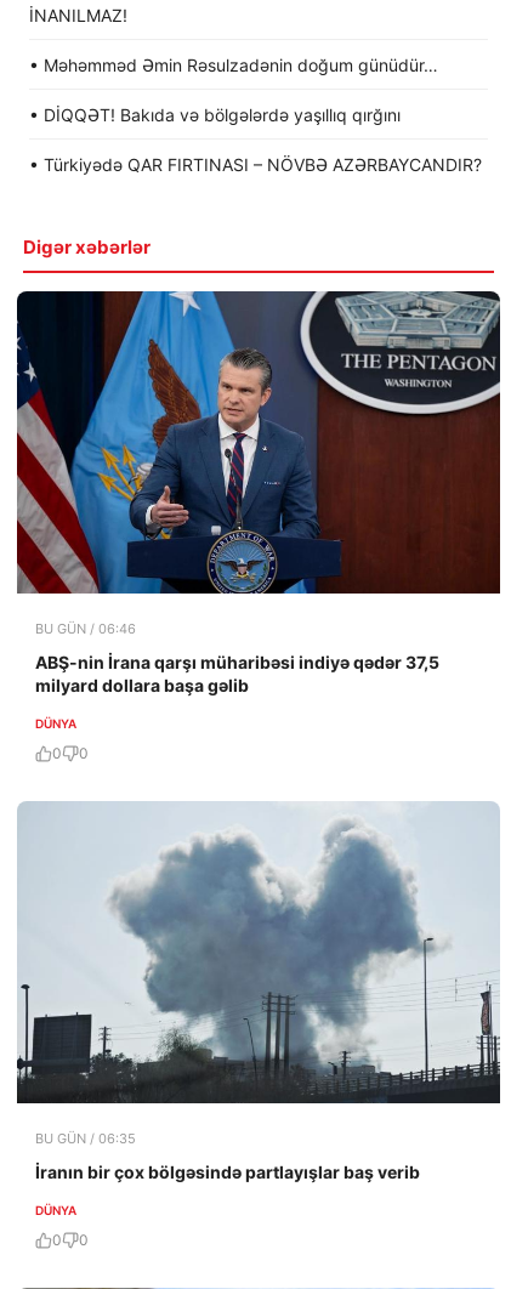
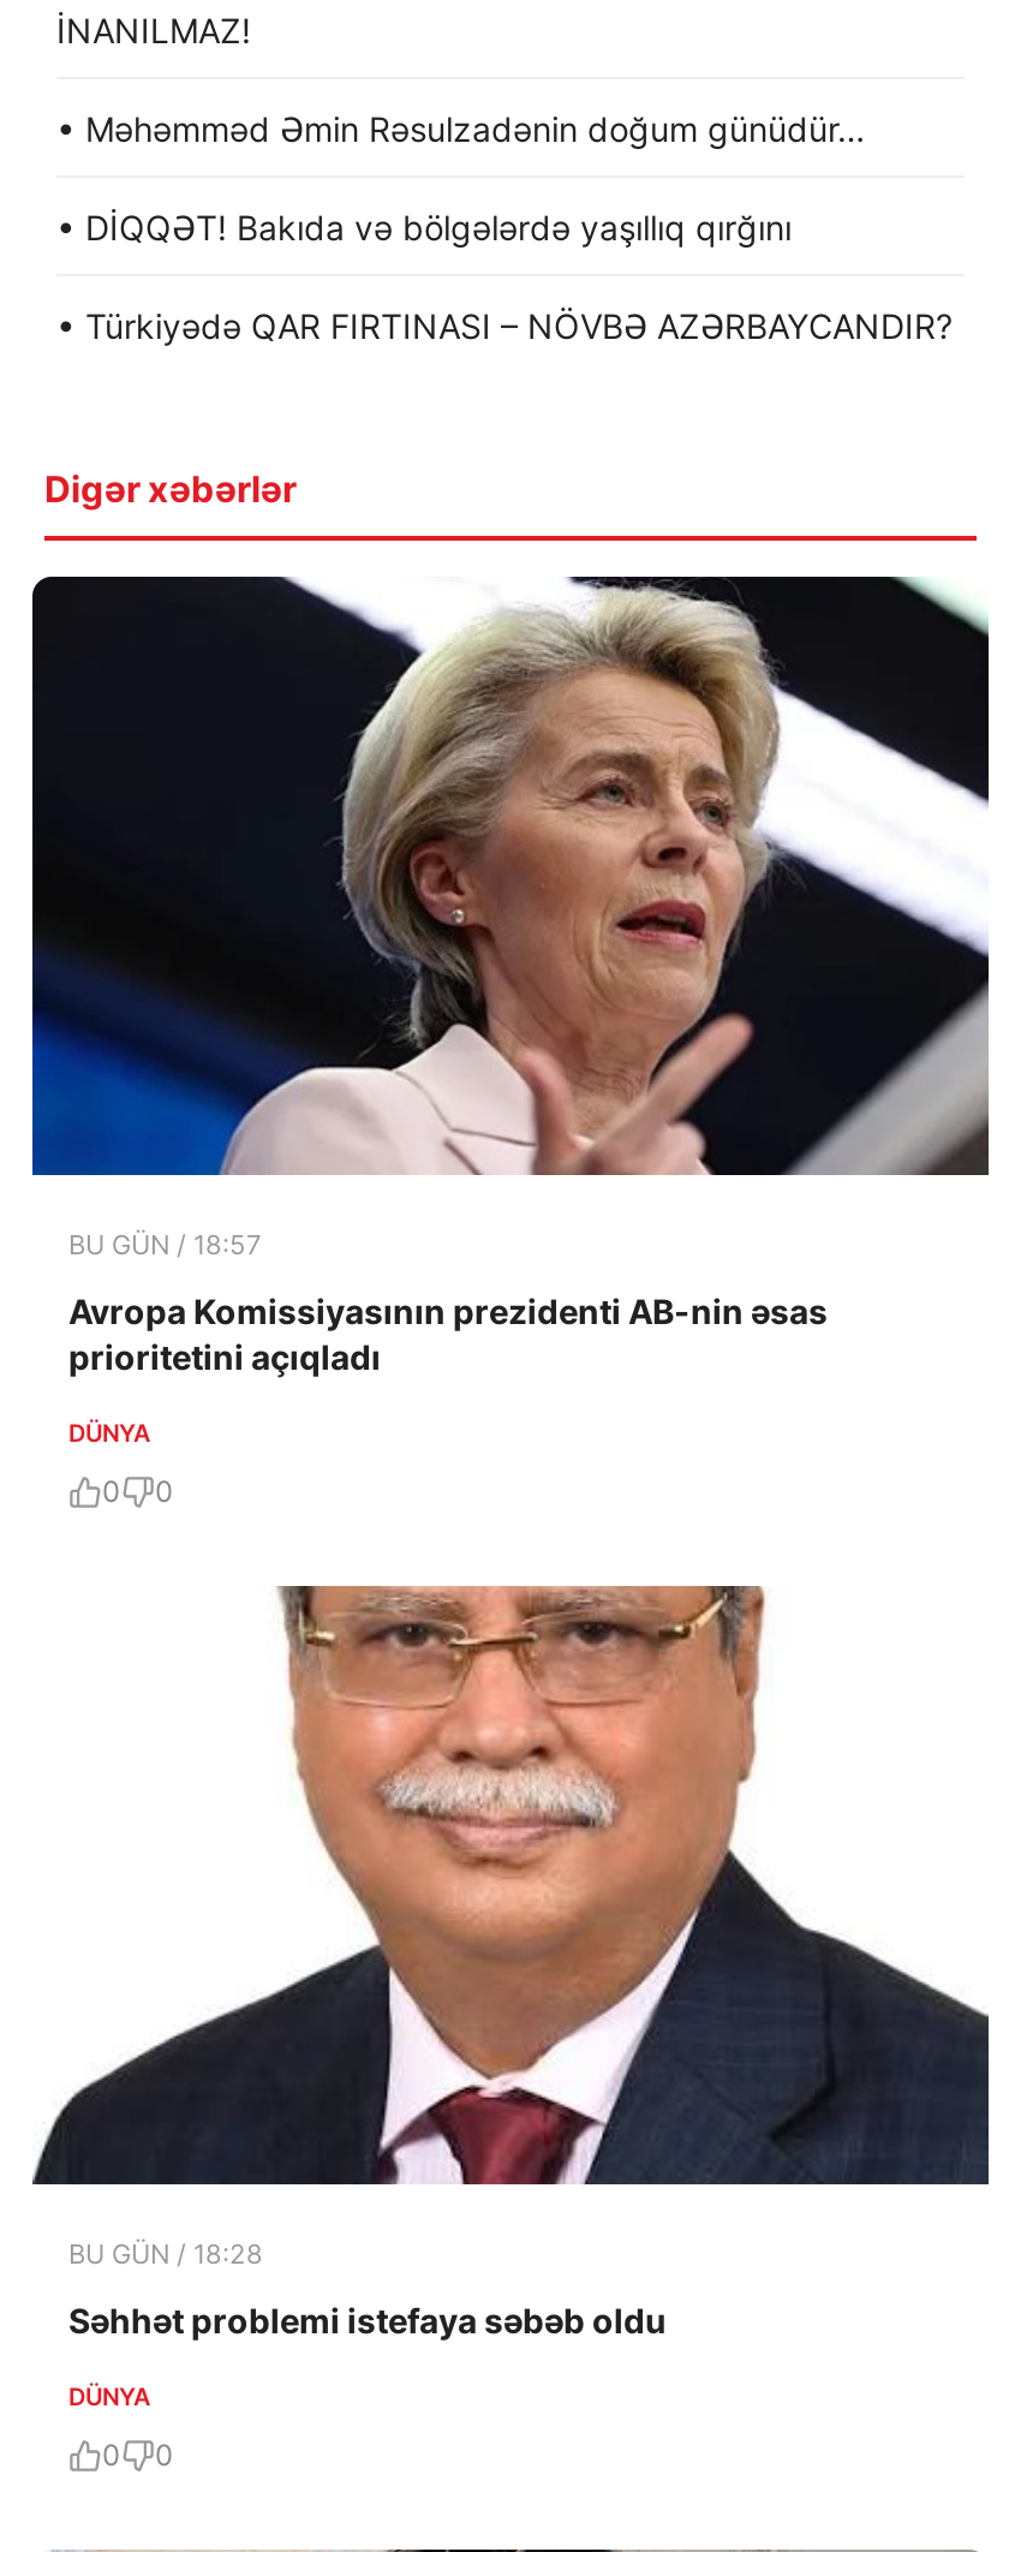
- [image]
- BU GÜN / 06:46
+ [image]
+ BU GÜN / 18:57

- ABŞ-nin İrana qarşı müharibəsi indiyə qədər 37,5
- milyard dollara başa gəlib
+ Avropa Komissiyasının prezidenti AB-nin əsas
+ prioritetini açıqladı

- [image]
- BU GÜN / 06:35
+ [image]
+ BU GÜN / 18:28

- İranın bir çox bölgəsində partlayışlar baş verib
+ Səhhət problemi istefaya səbəb oldu
